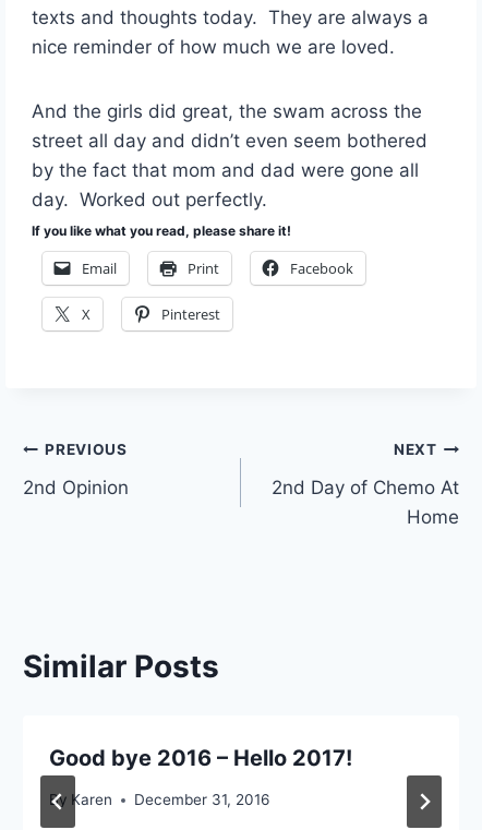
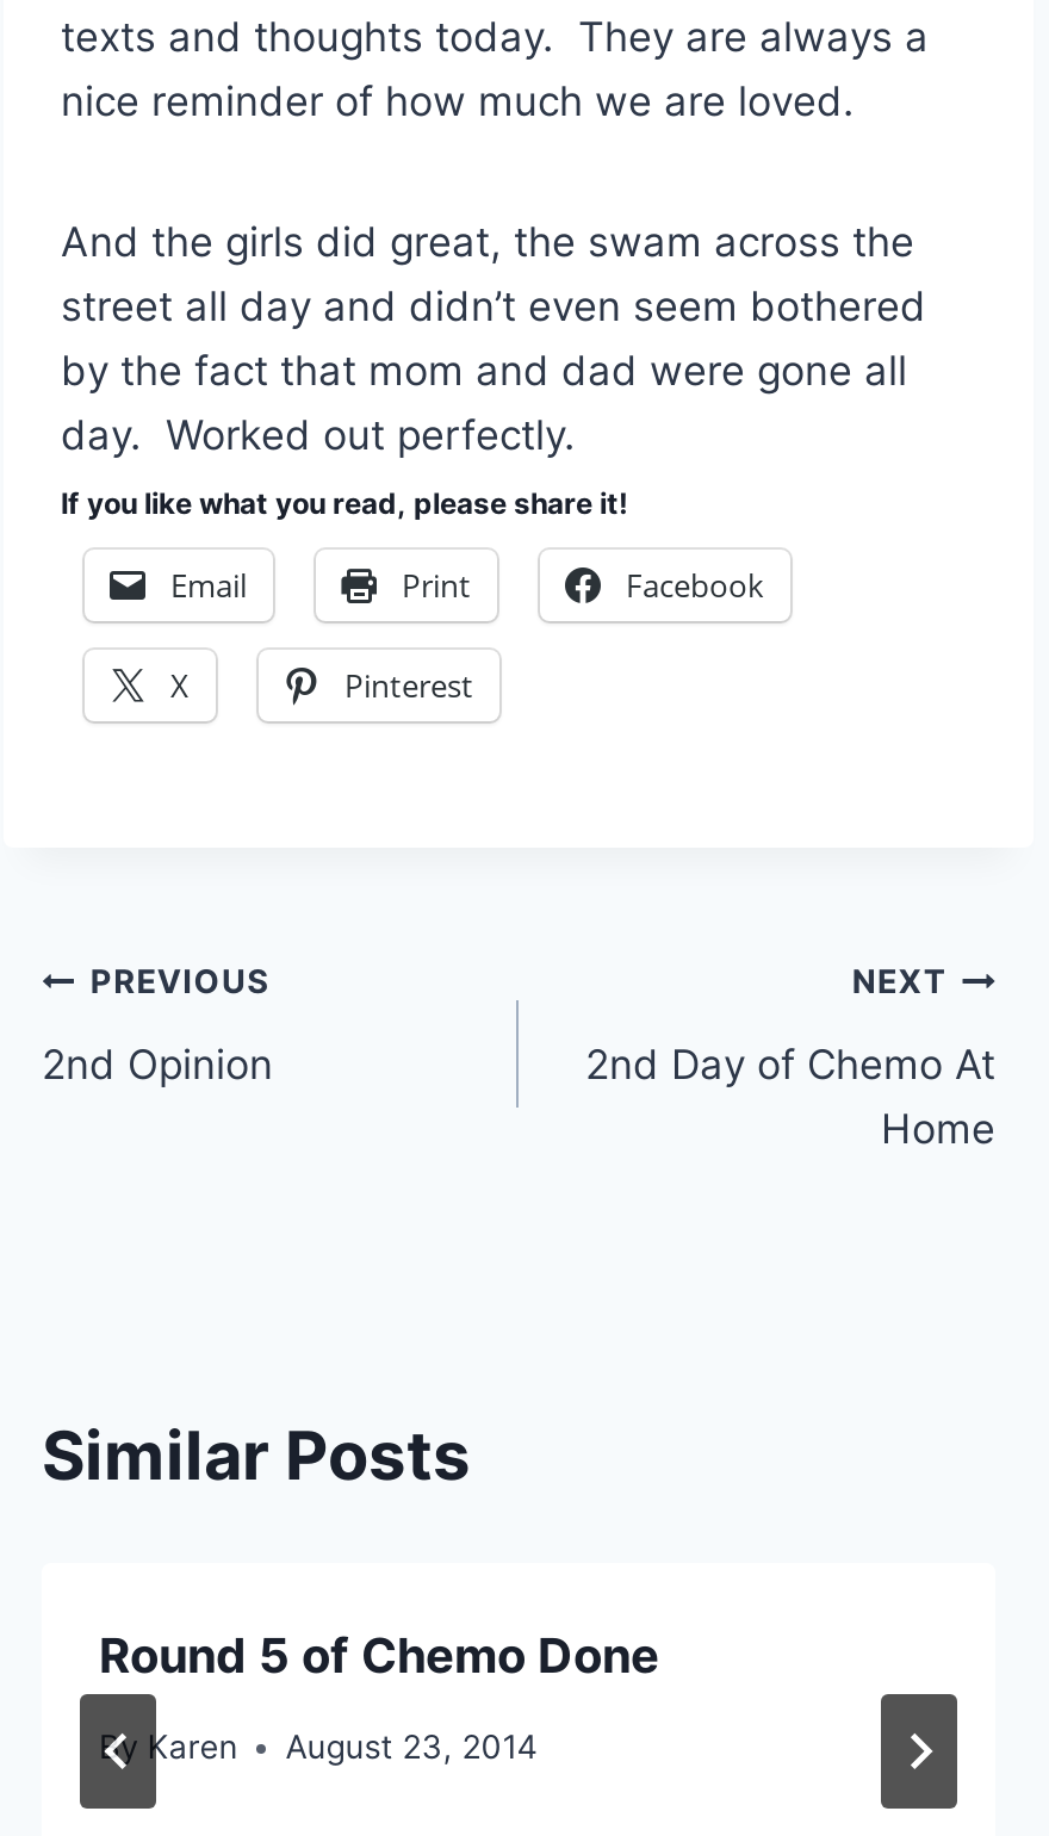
- Good bye 2016 – Hello 2017!
+ Round 5 of Chemo Done

- December 31, 2016
+ August 23, 2014
